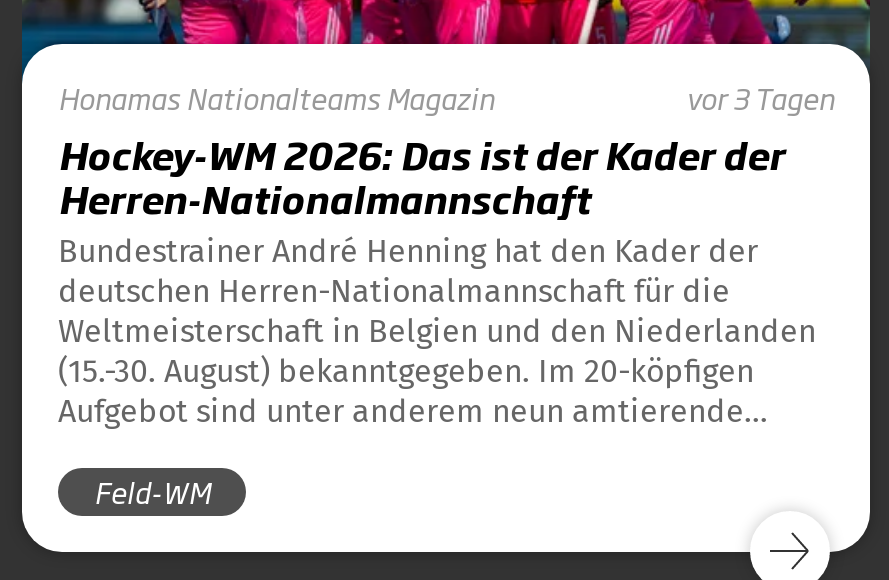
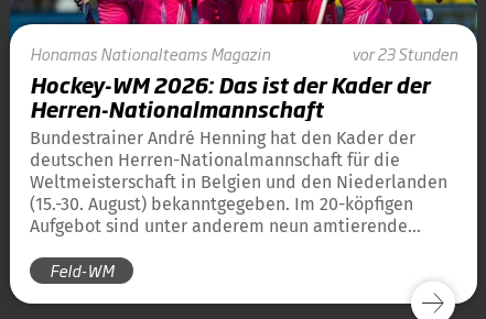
- vor 3 Tagen
+ vor 23 Stunden
